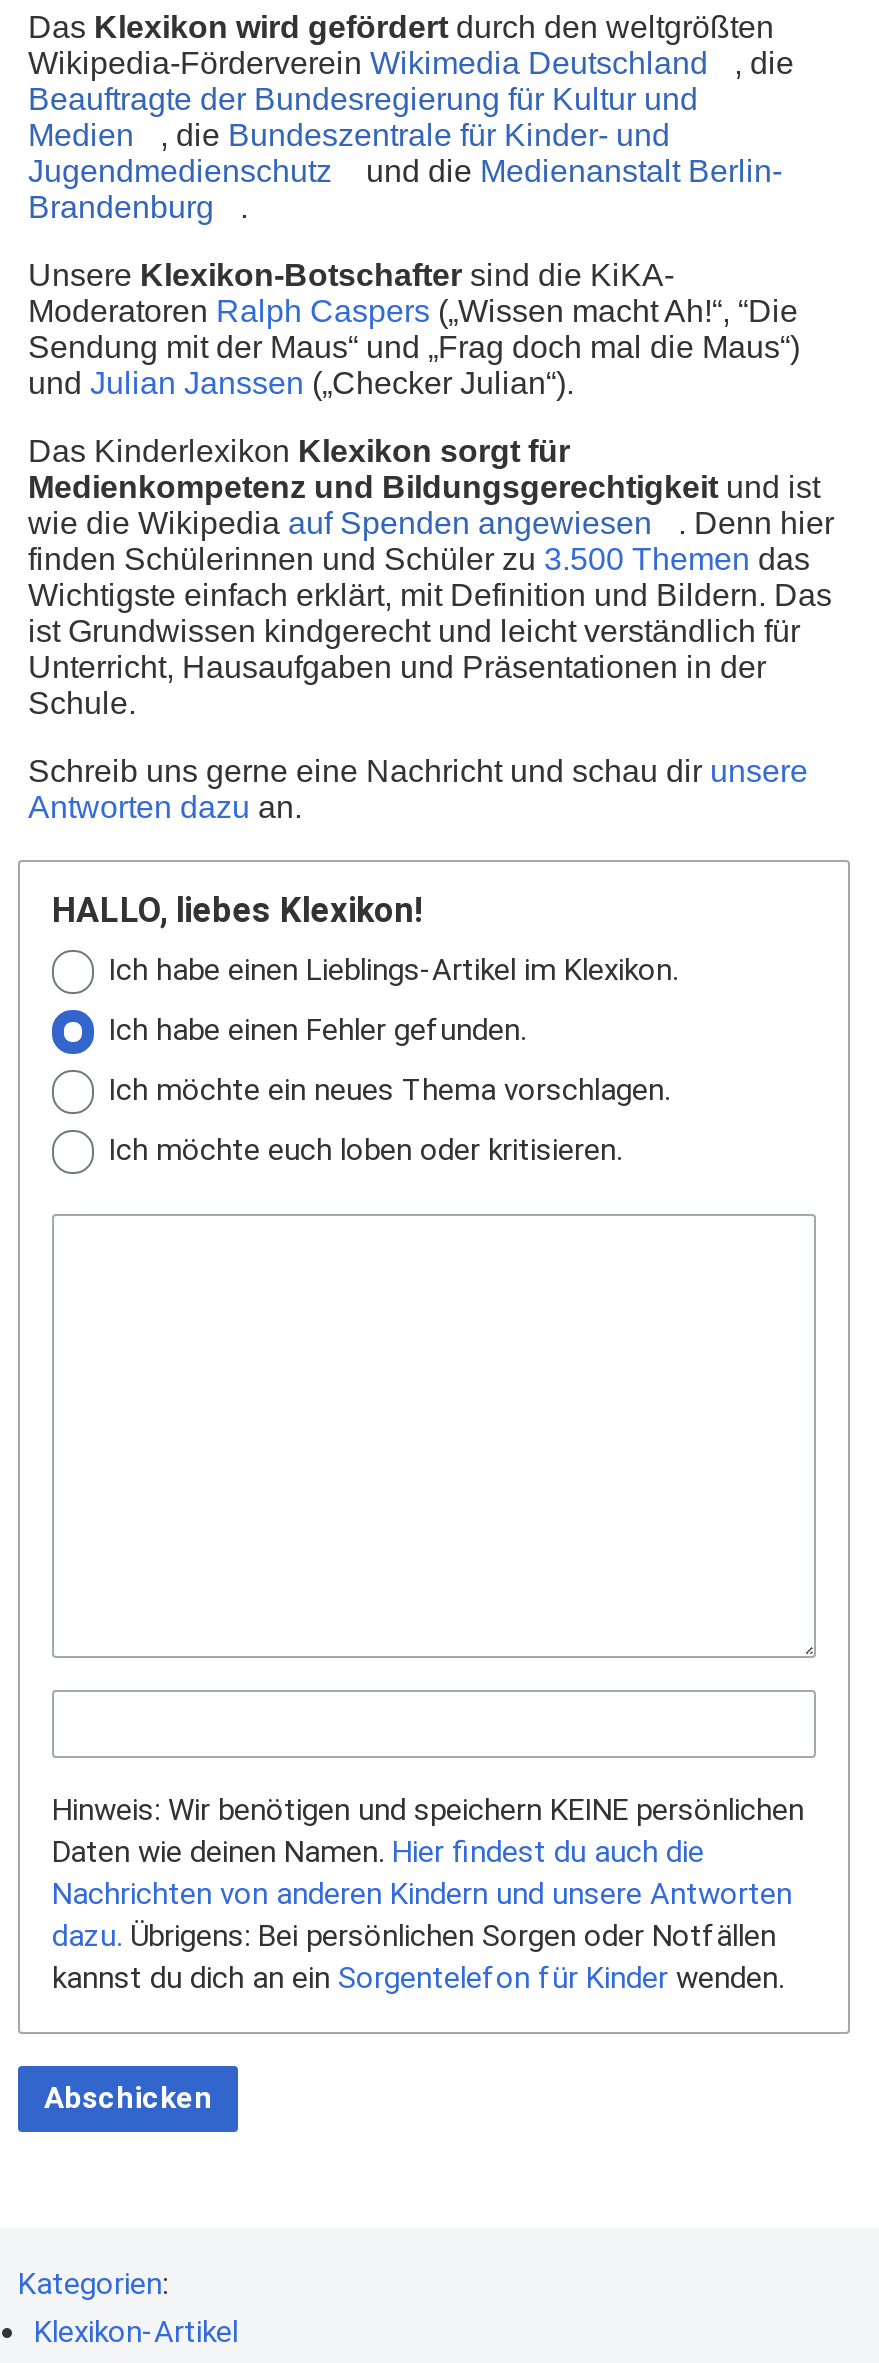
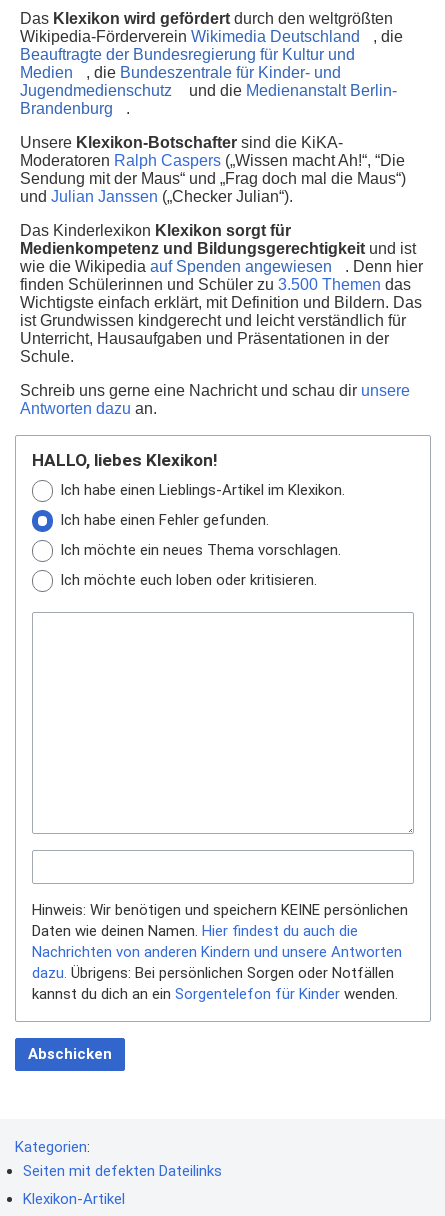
+ Seiten mit defekten Dateilinks
